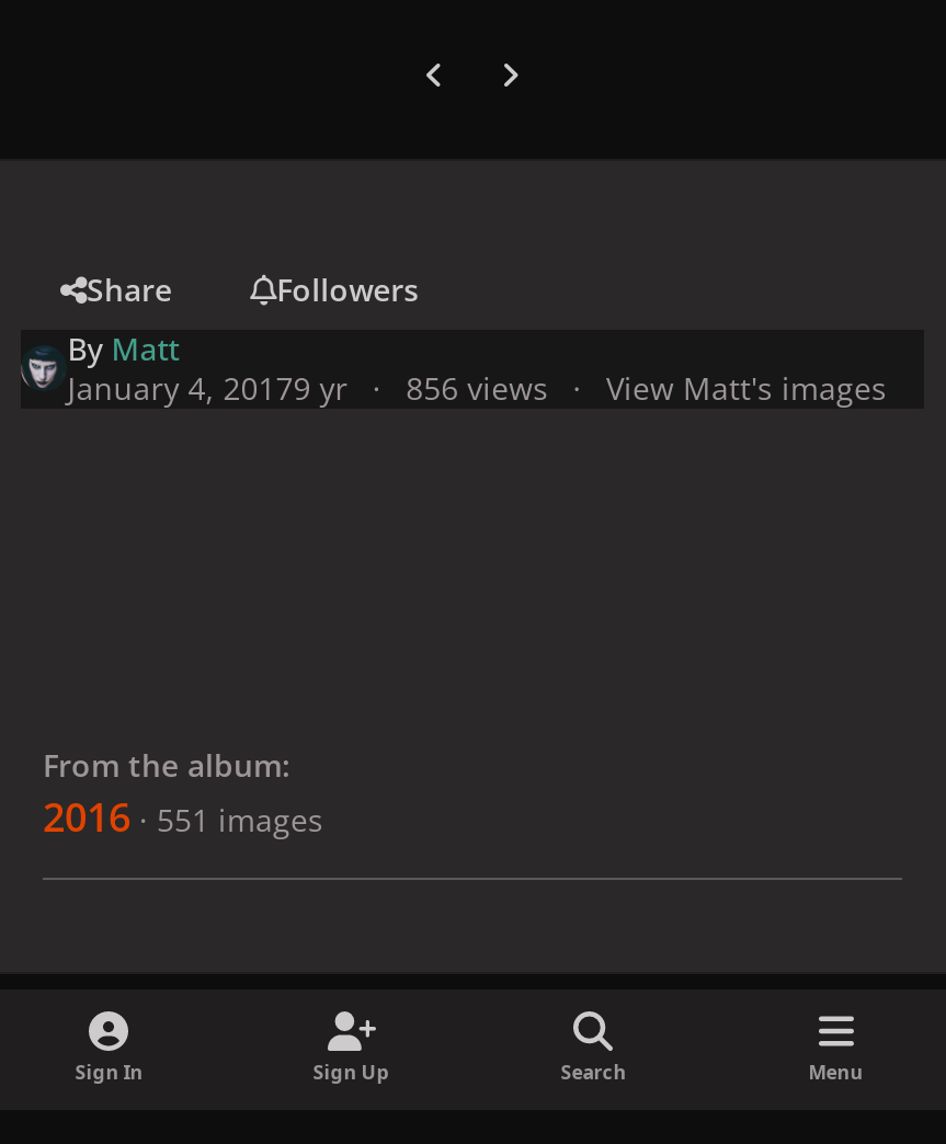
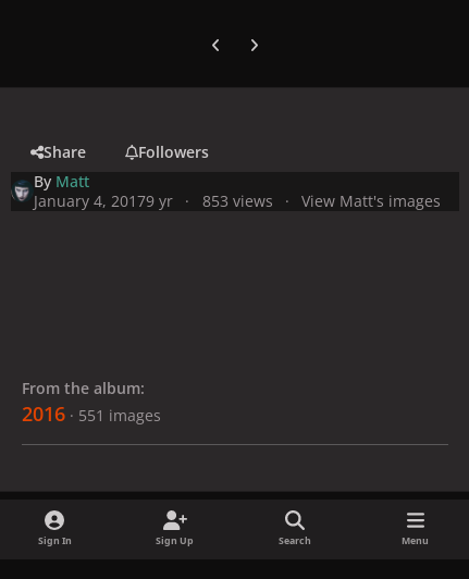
- January 4, 20179 yr 856 views View Matt's images
+ January 4, 20179 yr 853 views View Matt's images
